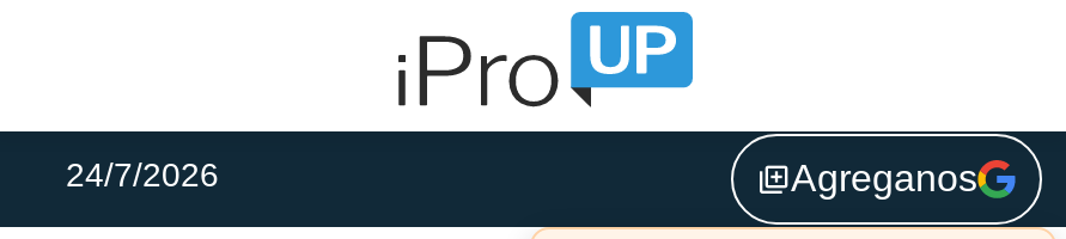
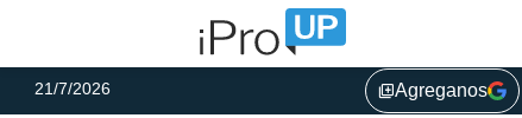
- 24/7/2026
+ 21/7/2026
